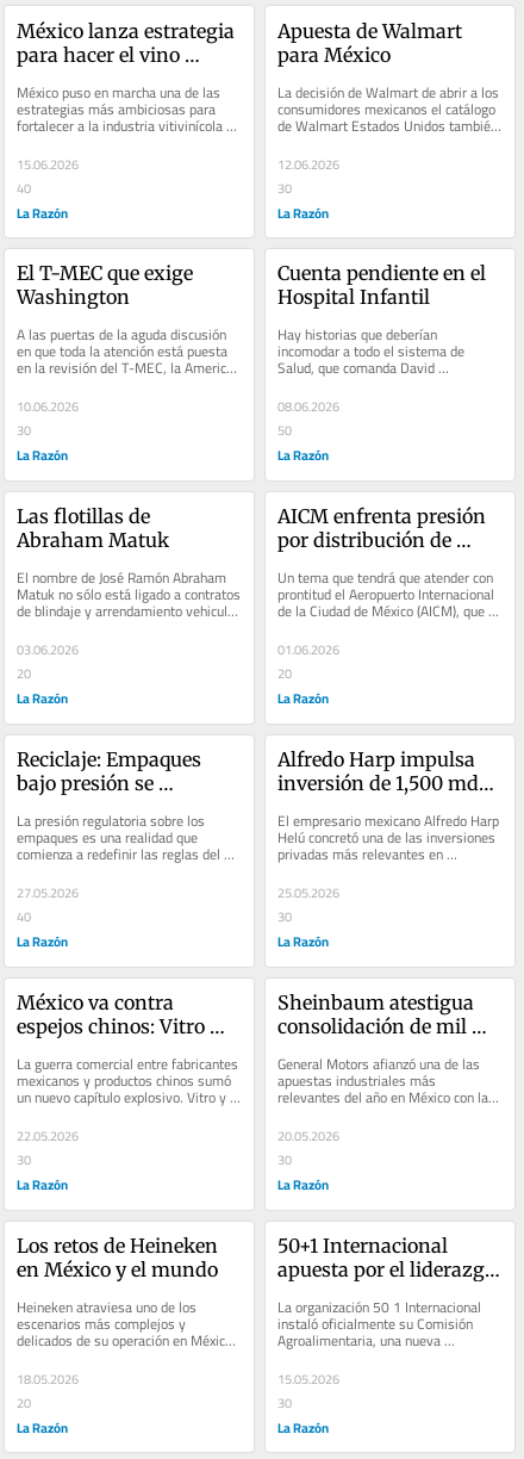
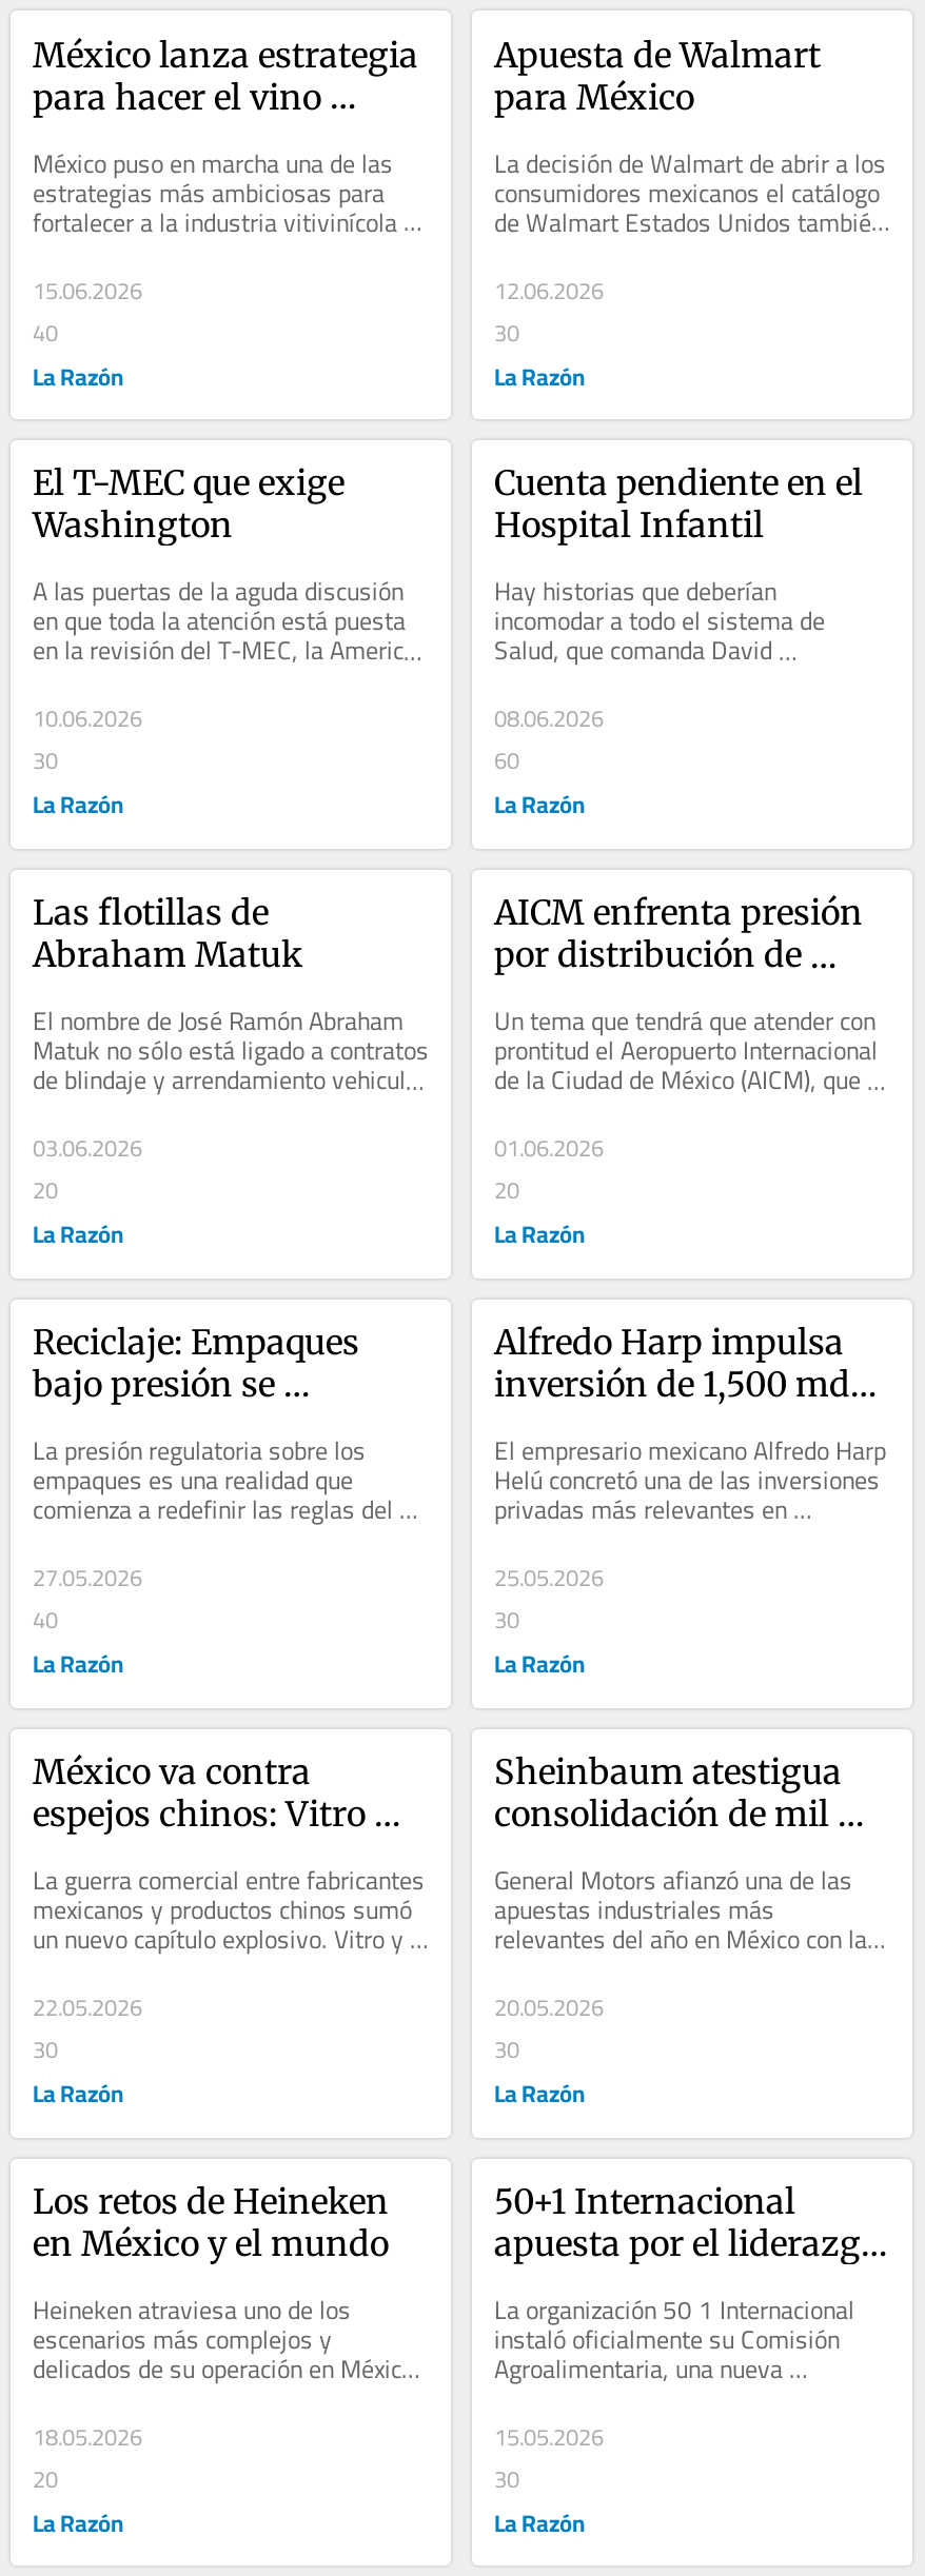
- 50
+ 60
